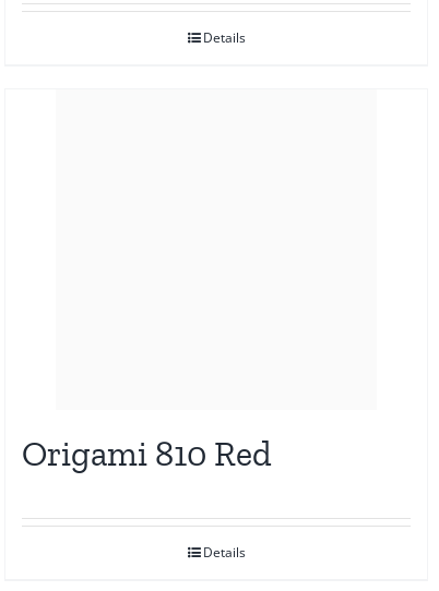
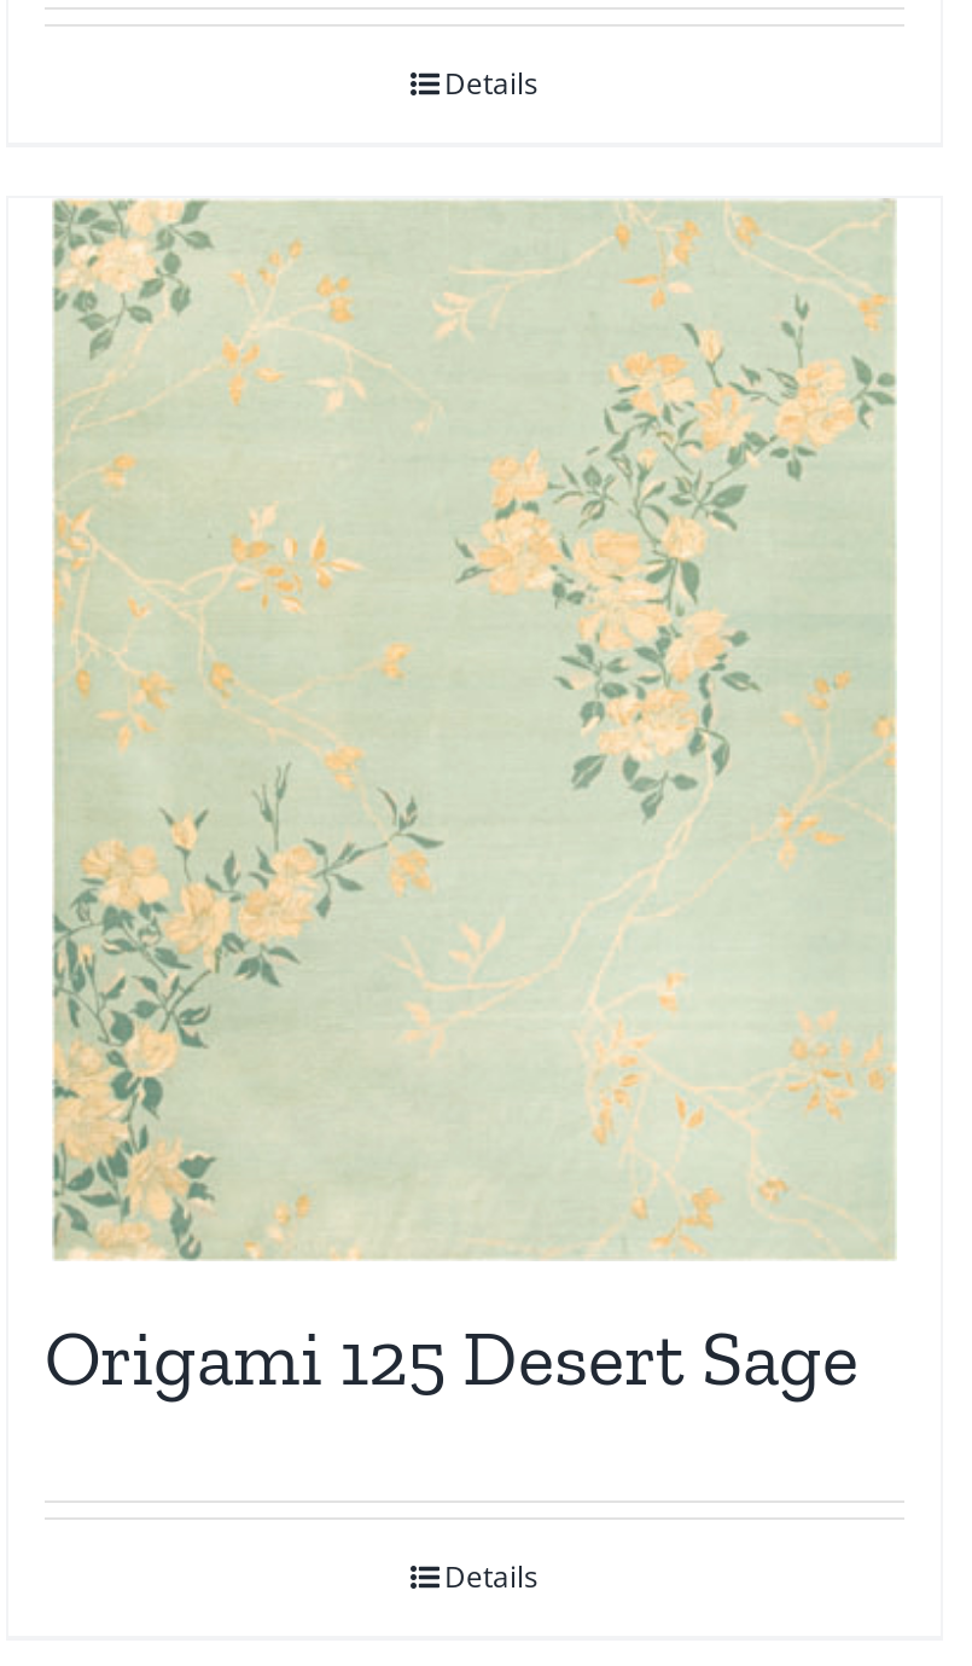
+ [image]

- Origami 810 Red
+ Origami 125 Desert Sage
